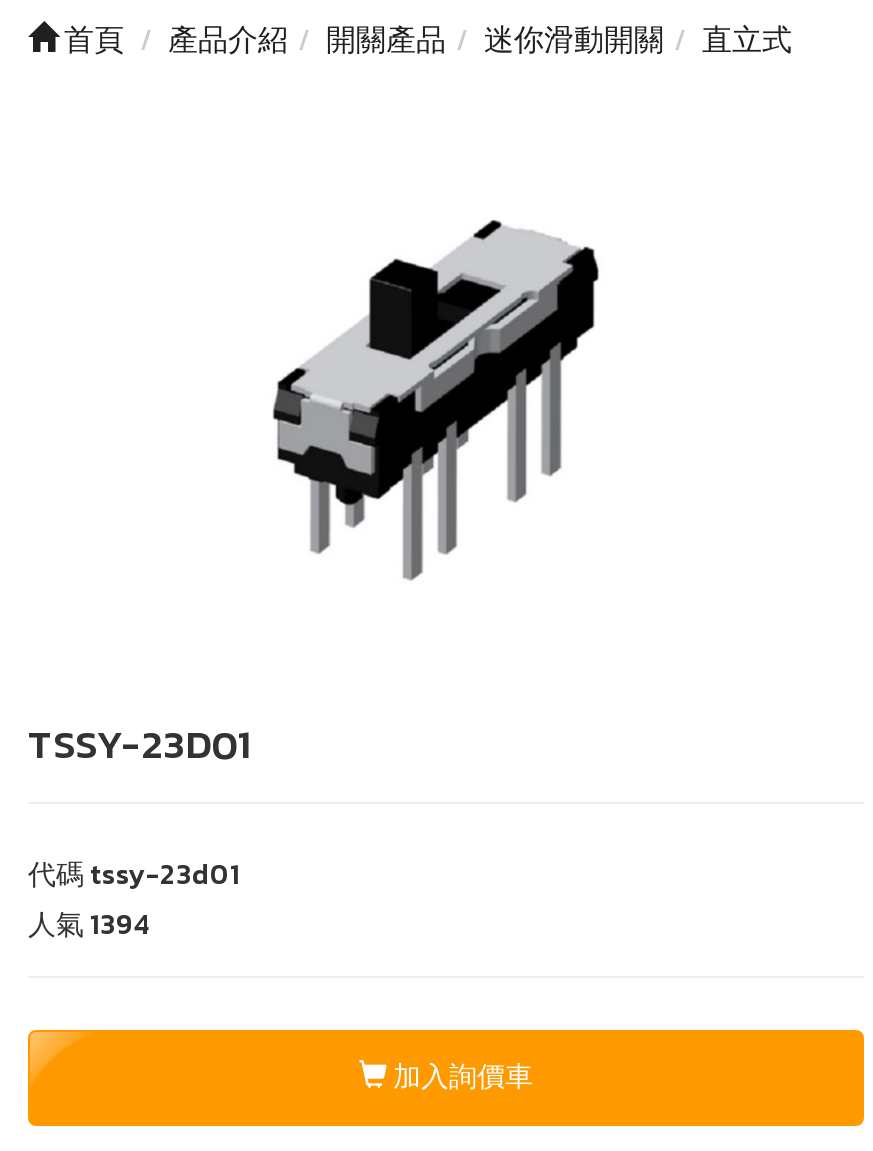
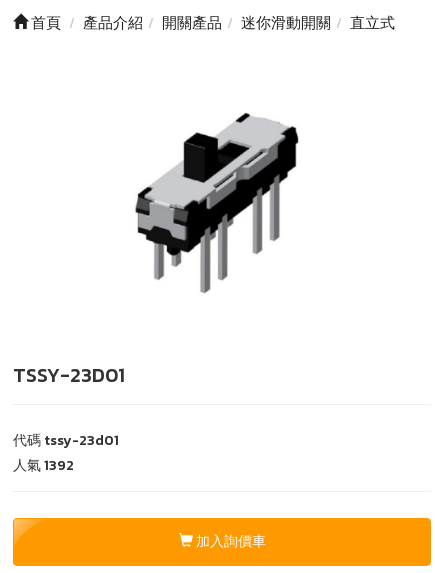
- 人氣1394
+ 人氣1392
